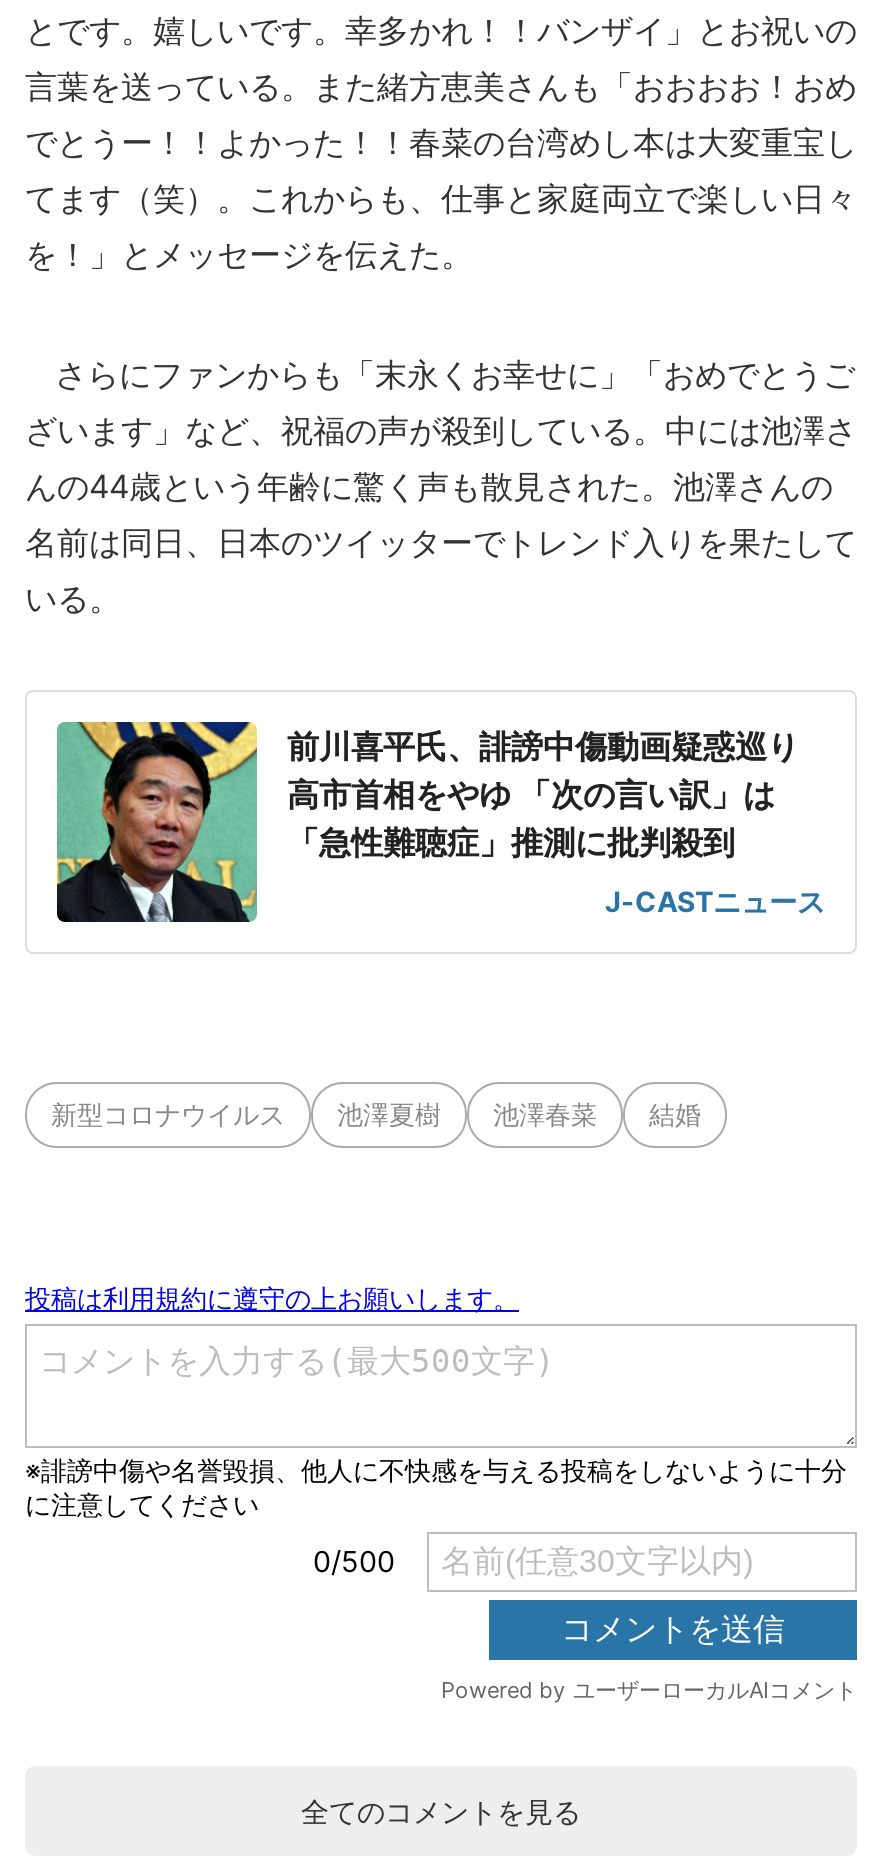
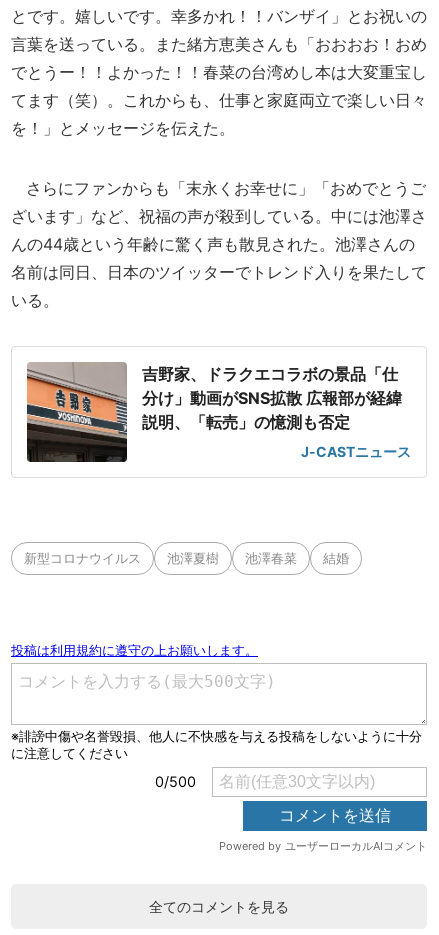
- [image]
- 前川喜平氏、誹謗中傷動画疑惑巡り
- 高市首相をやゆ 「次の言い訳」は
- 「急性難聴症」推測に批判殺到
+ [image]
+ 吉野家、ドラクエコラボの景品「仕
+ 分け」動画がSNS拡散 広報部が経緯
+ 説明、「転売」の憶測も否定
